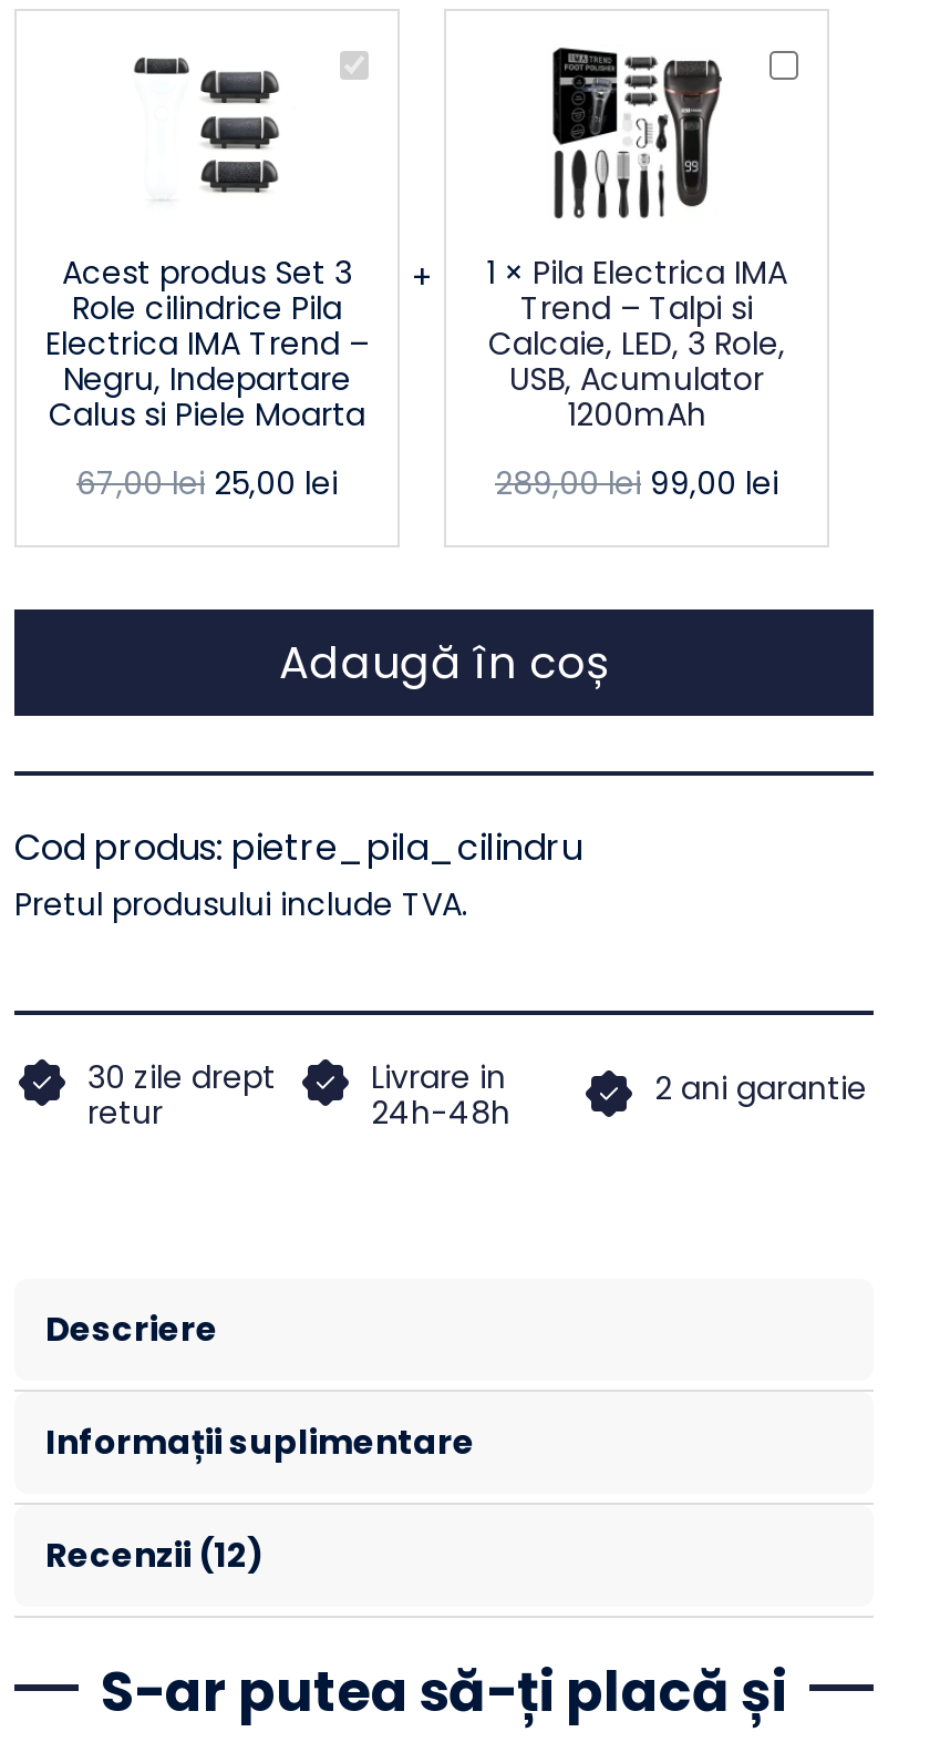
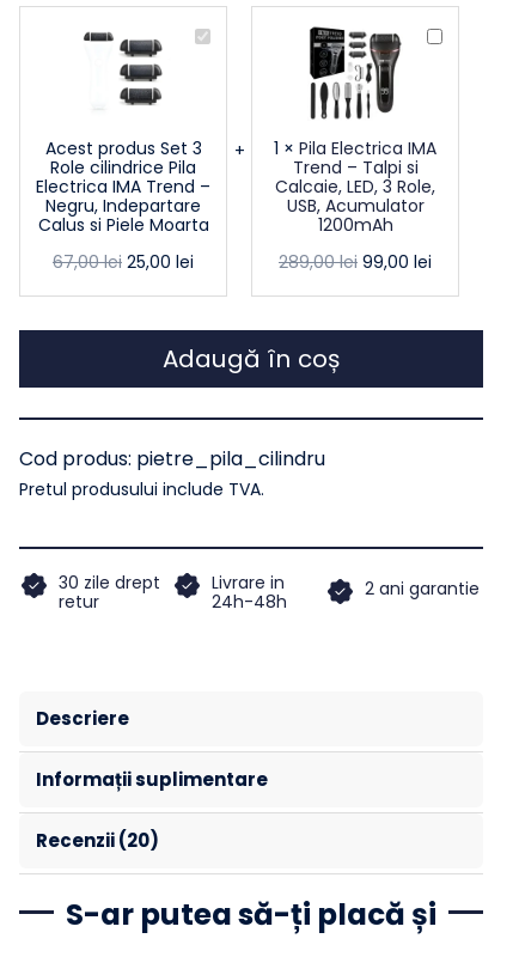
- Recenzii (12)
+ Recenzii (20)
